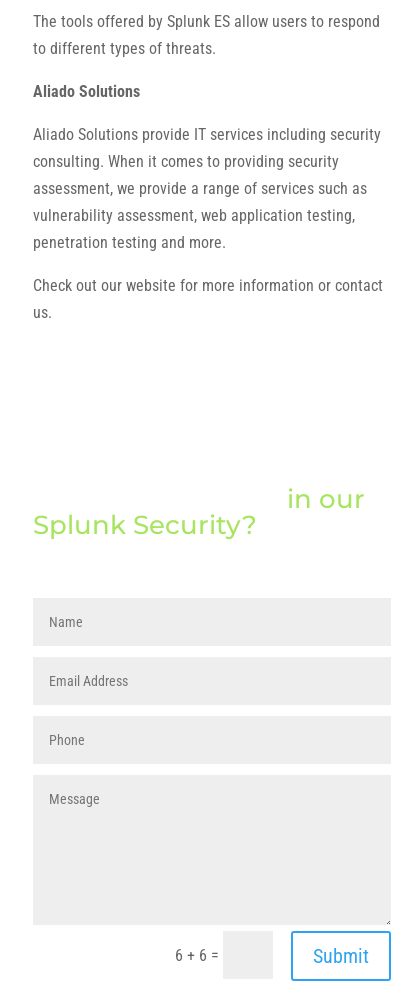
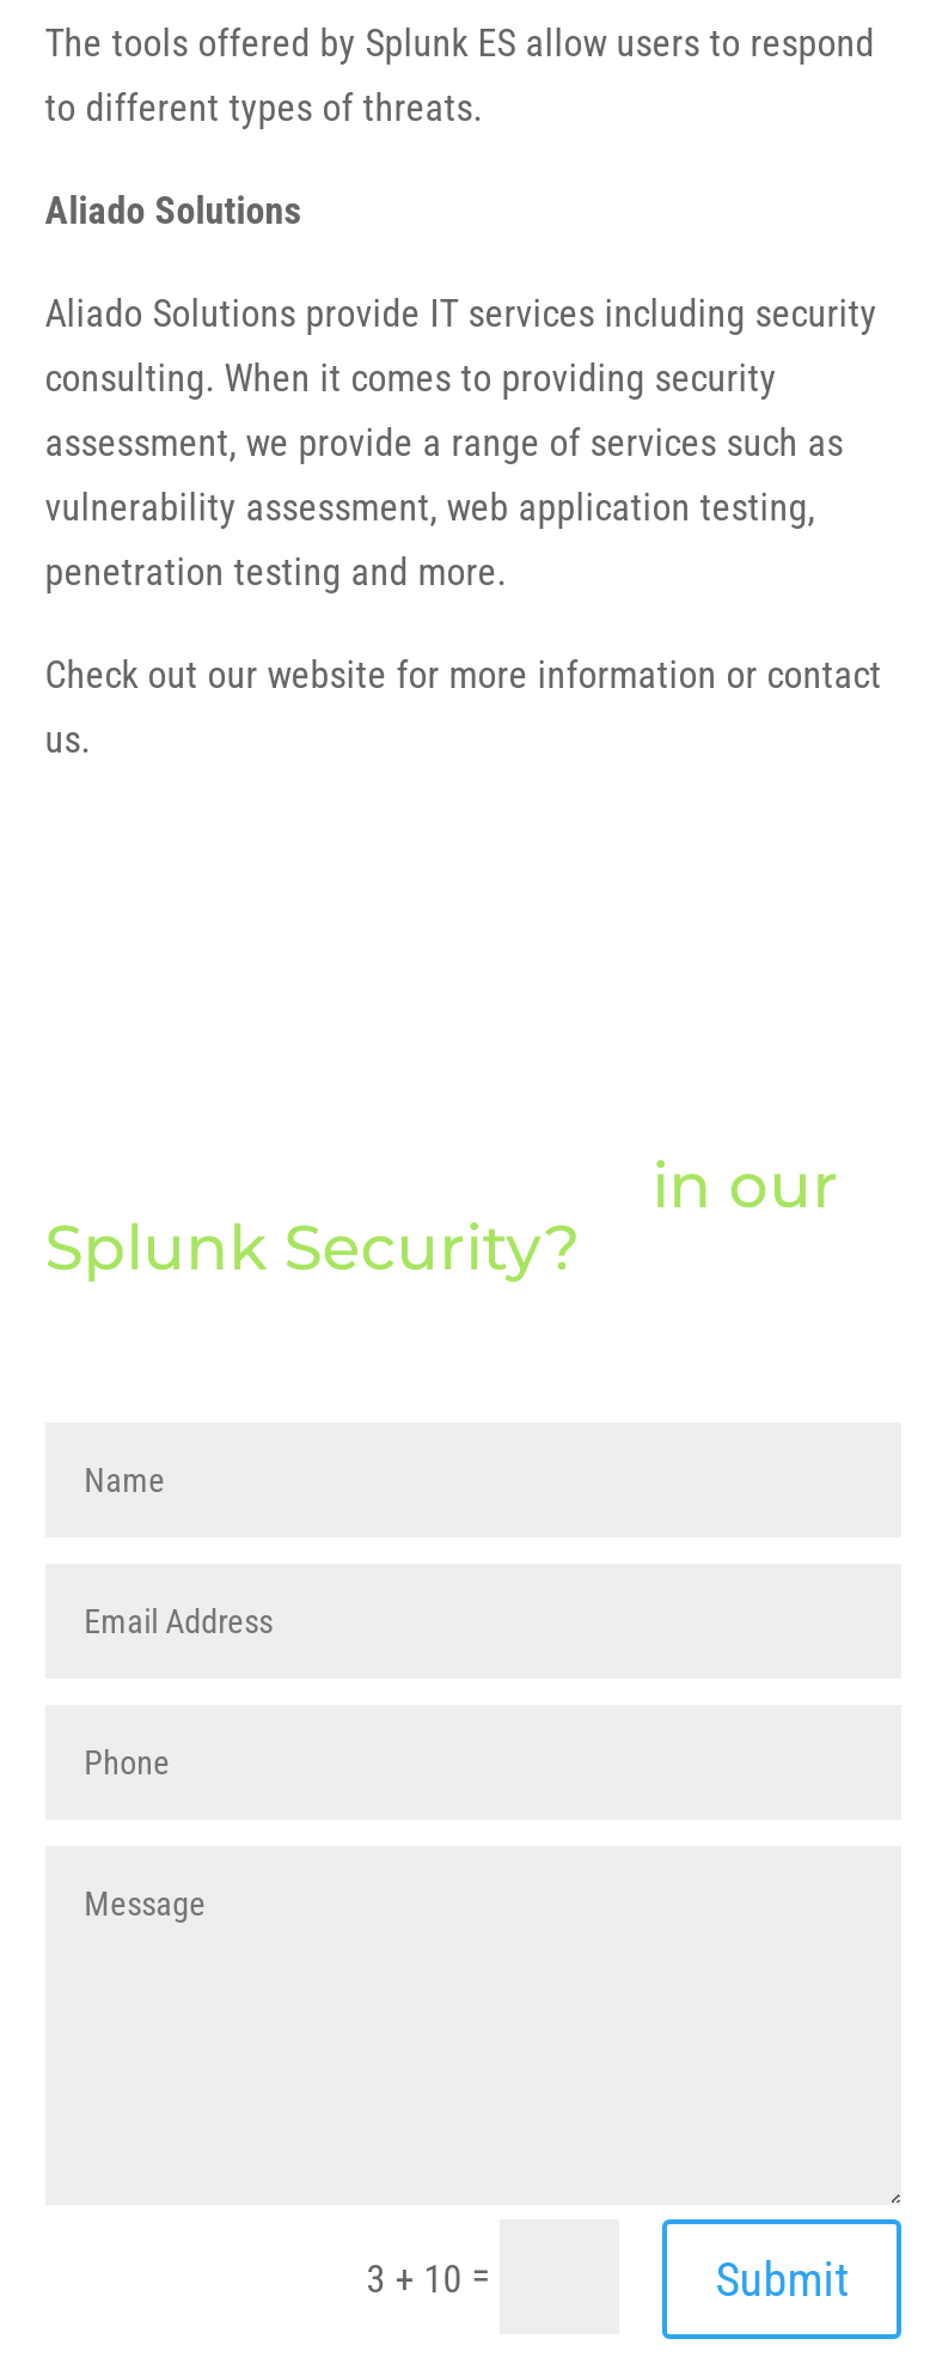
- 6 + 6 =
+ 3 + 10 =
